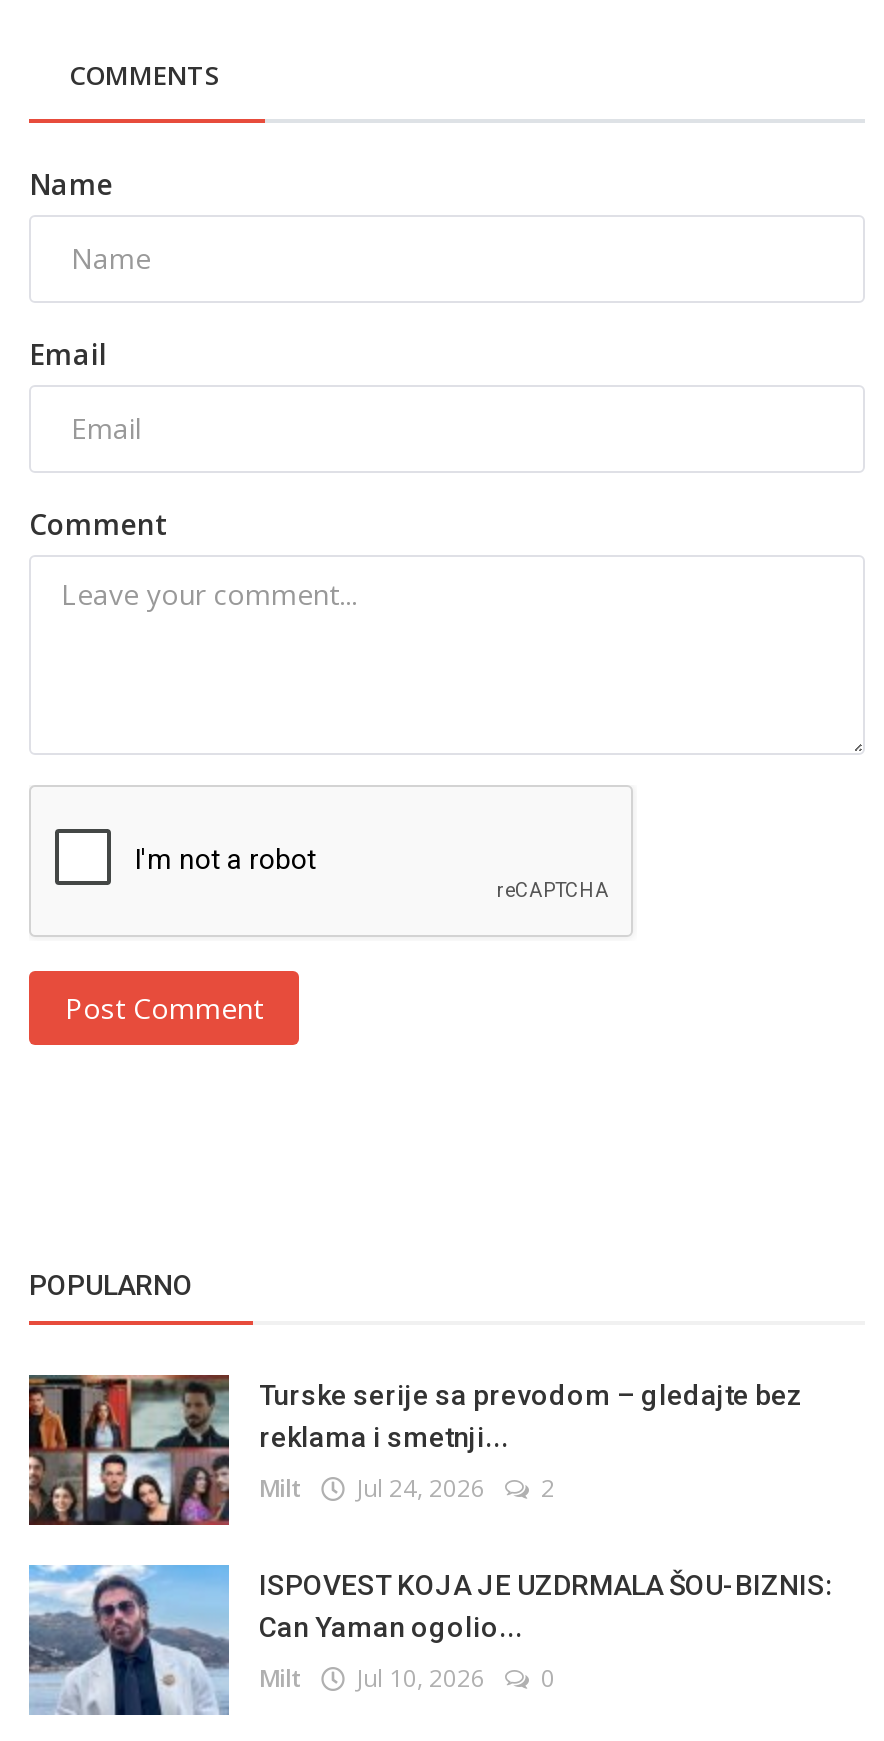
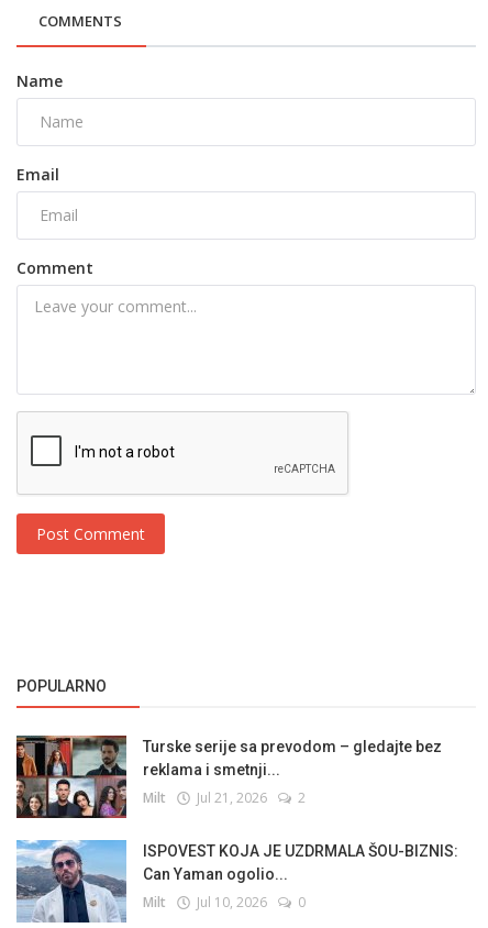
- Milt Jul 24, 2026 2
+ Milt Jul 21, 2026 2
